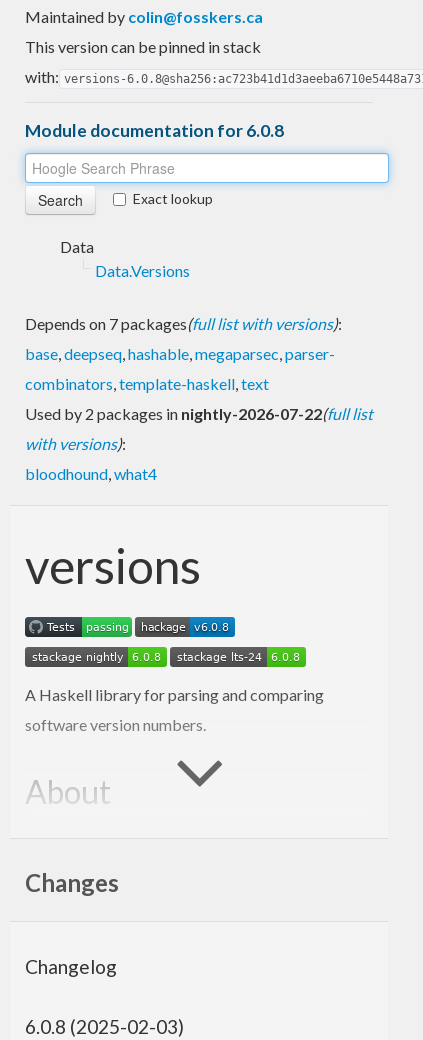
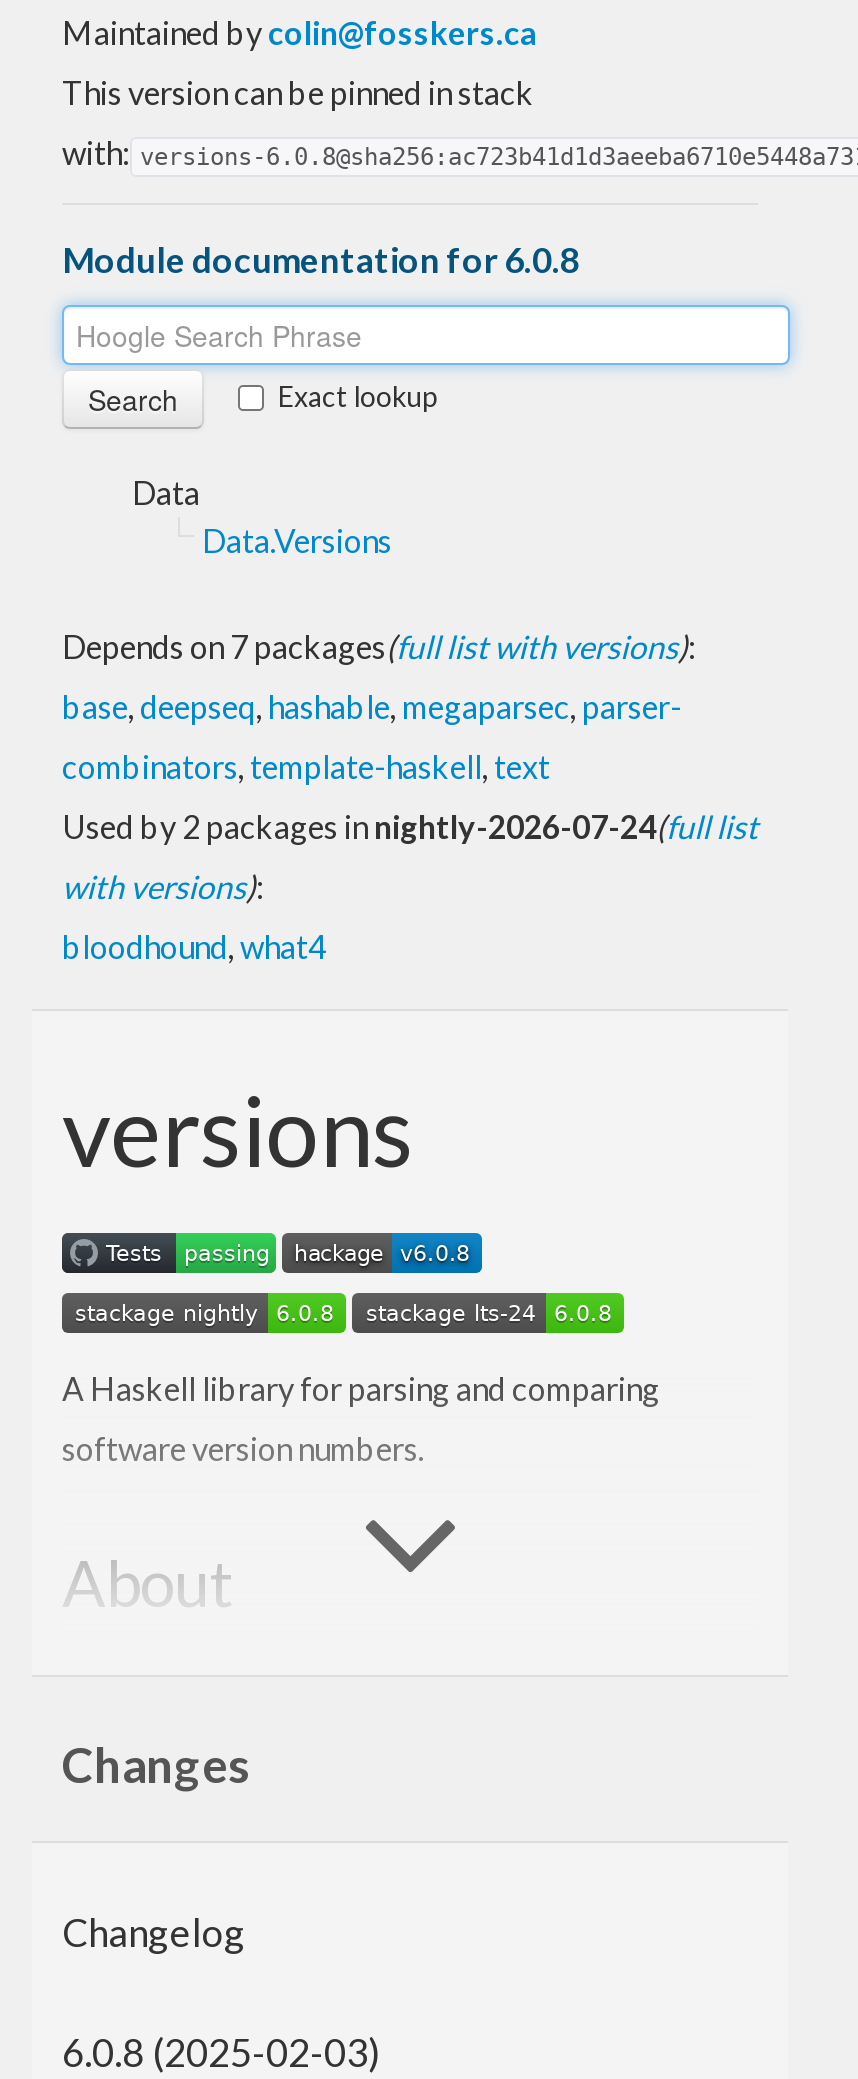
- Used by 2 packages in nightly-2026-07-22(full list
+ Used by 2 packages in nightly-2026-07-24(full list
